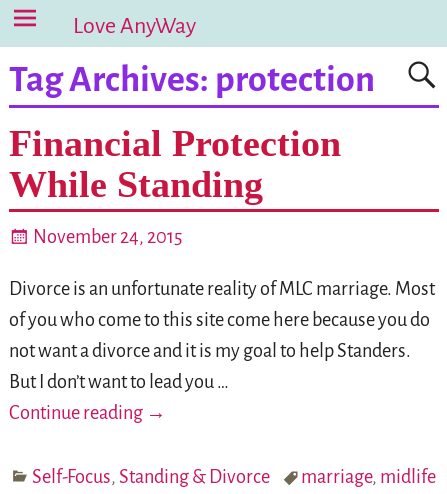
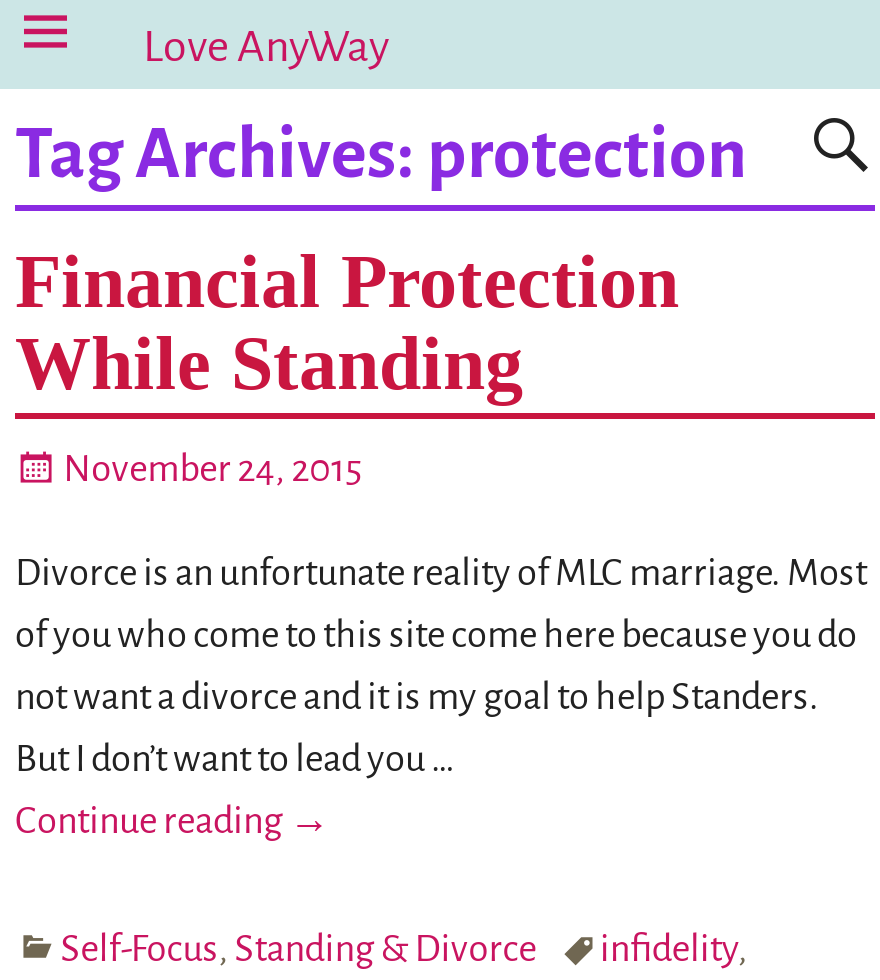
- marriage, midlife
+ infidelity,
